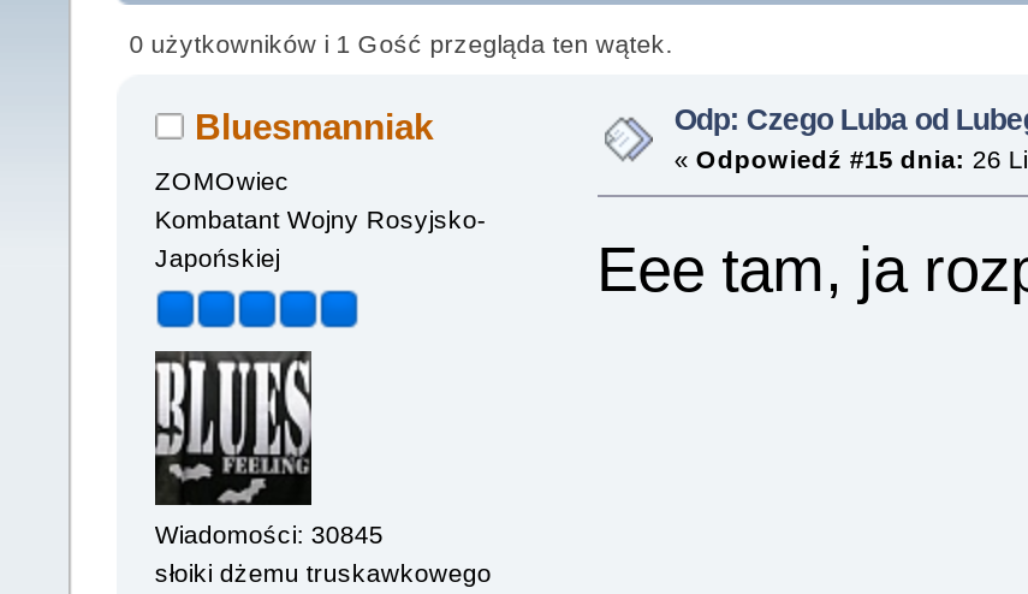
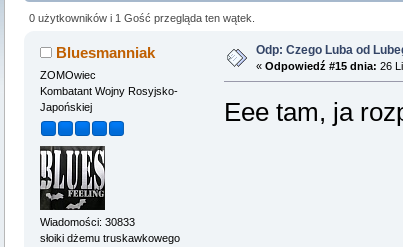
- Wiadomości: 30845
+ Wiadomości: 30833
